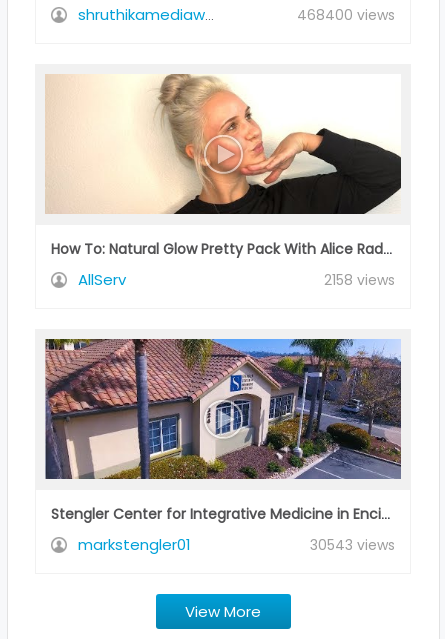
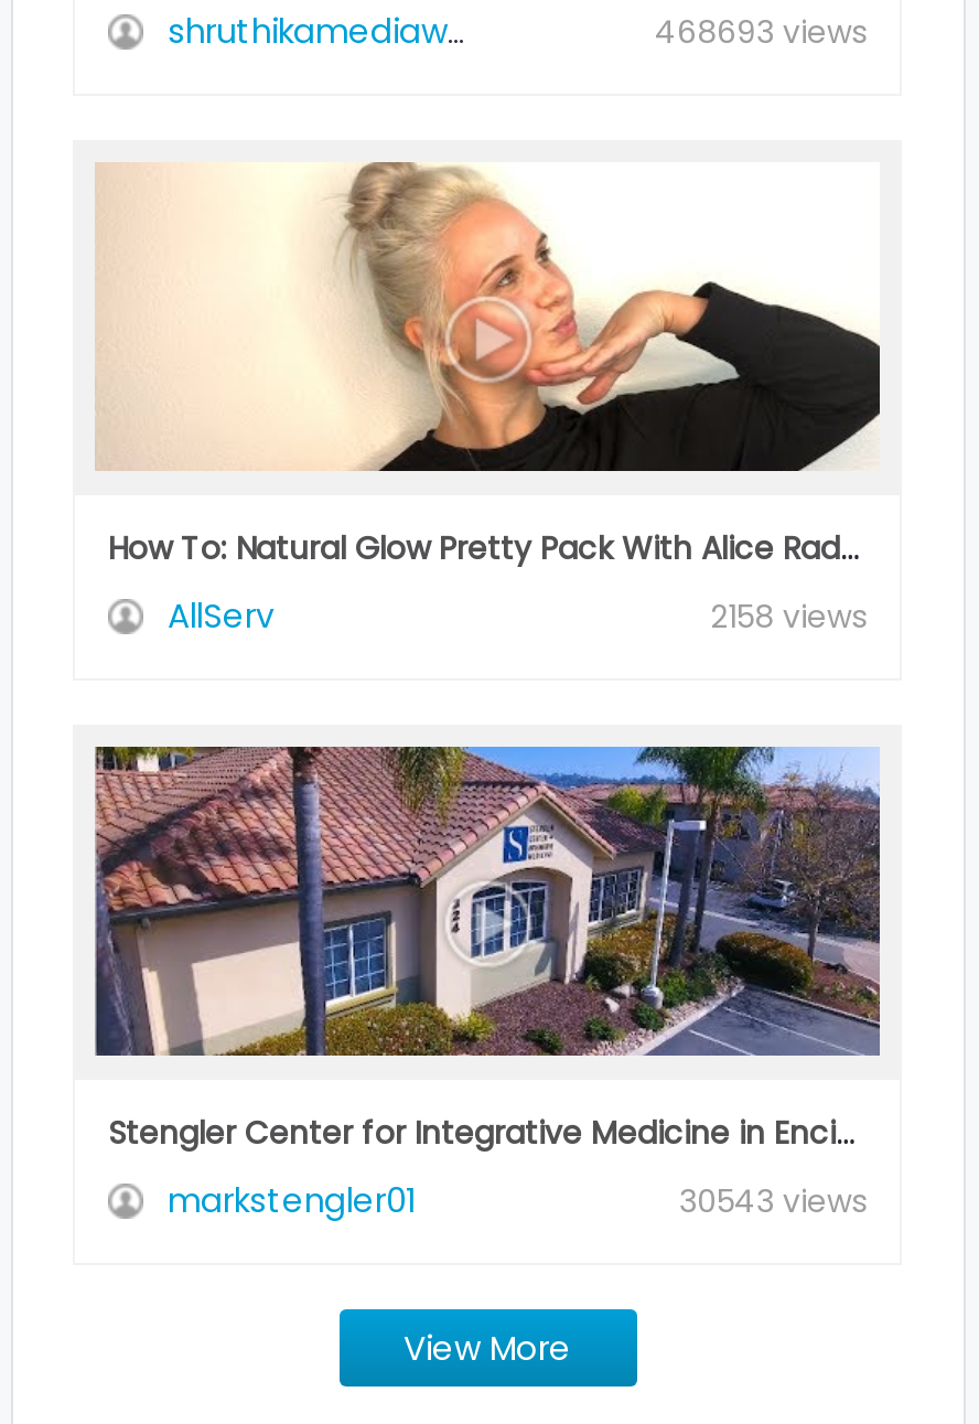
- 468400 views
+ 468693 views
